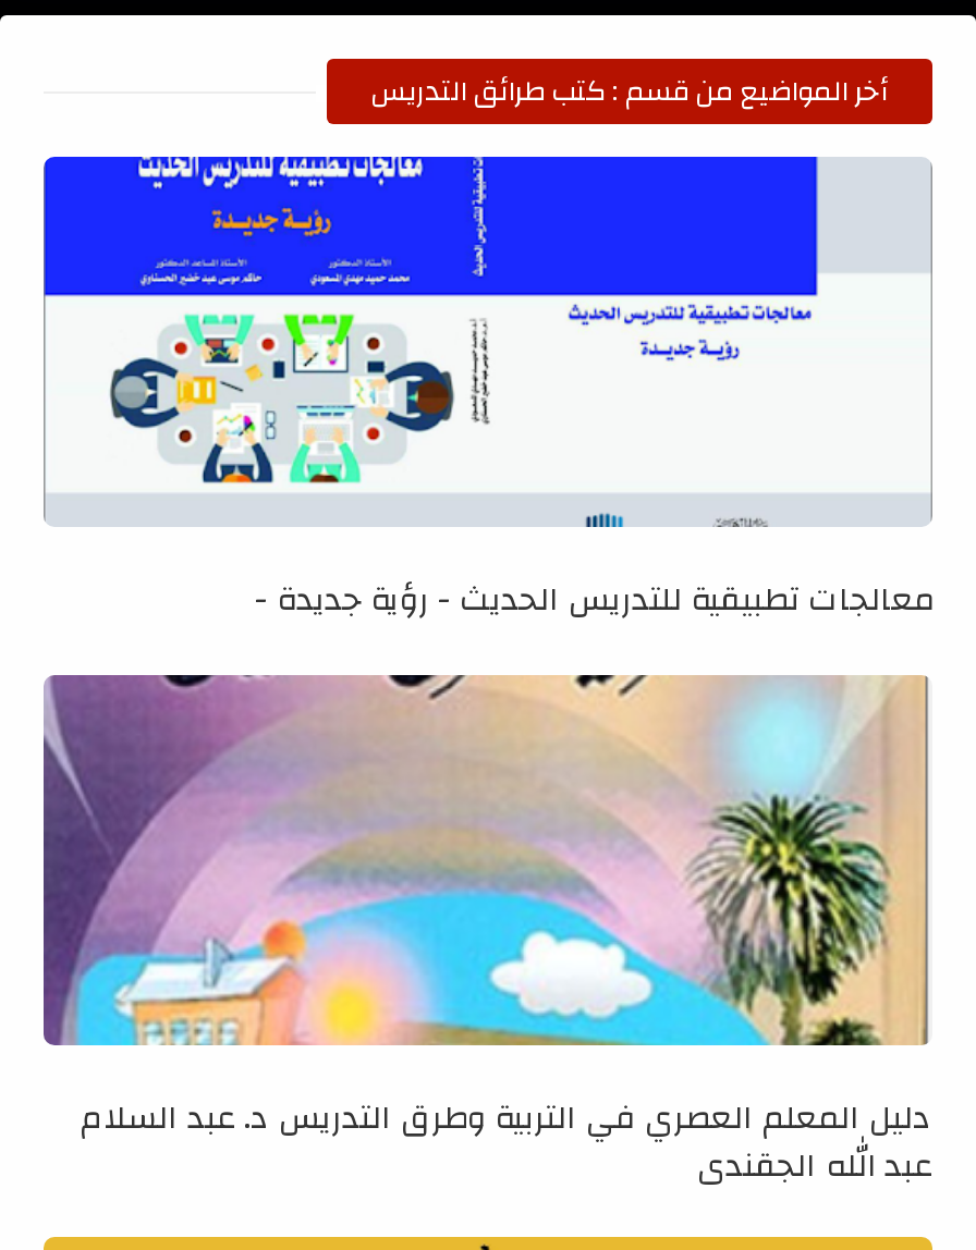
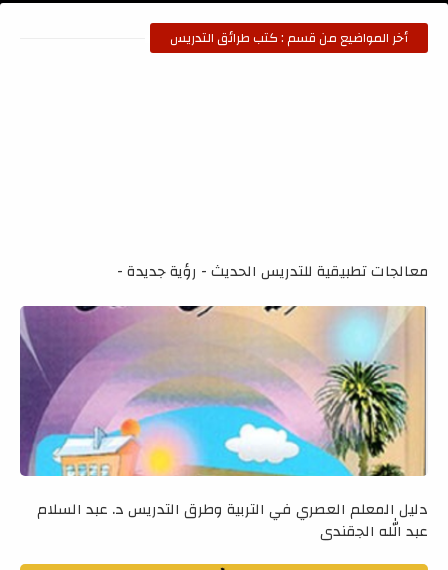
- [image]
